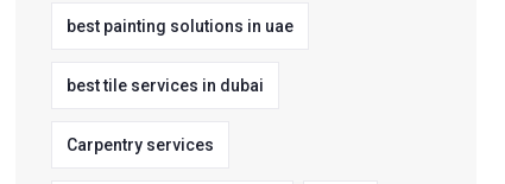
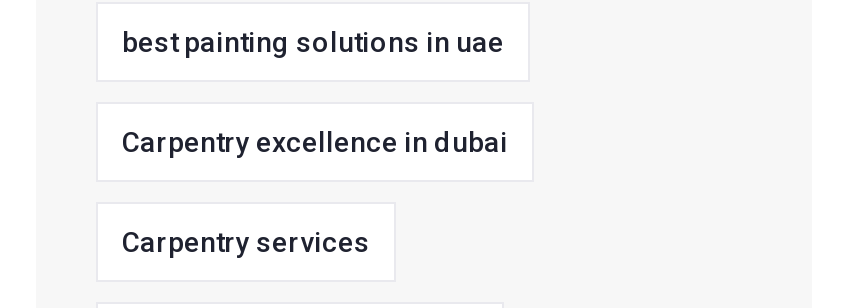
- best tile services in dubai
+ Carpentry excellence in dubai
